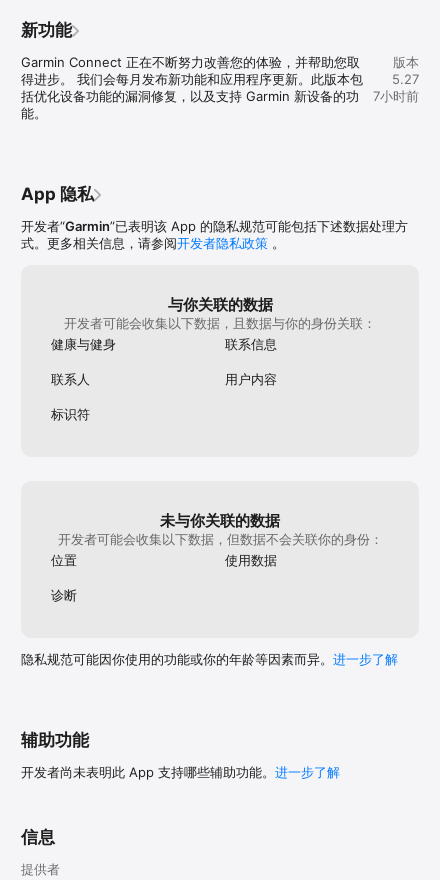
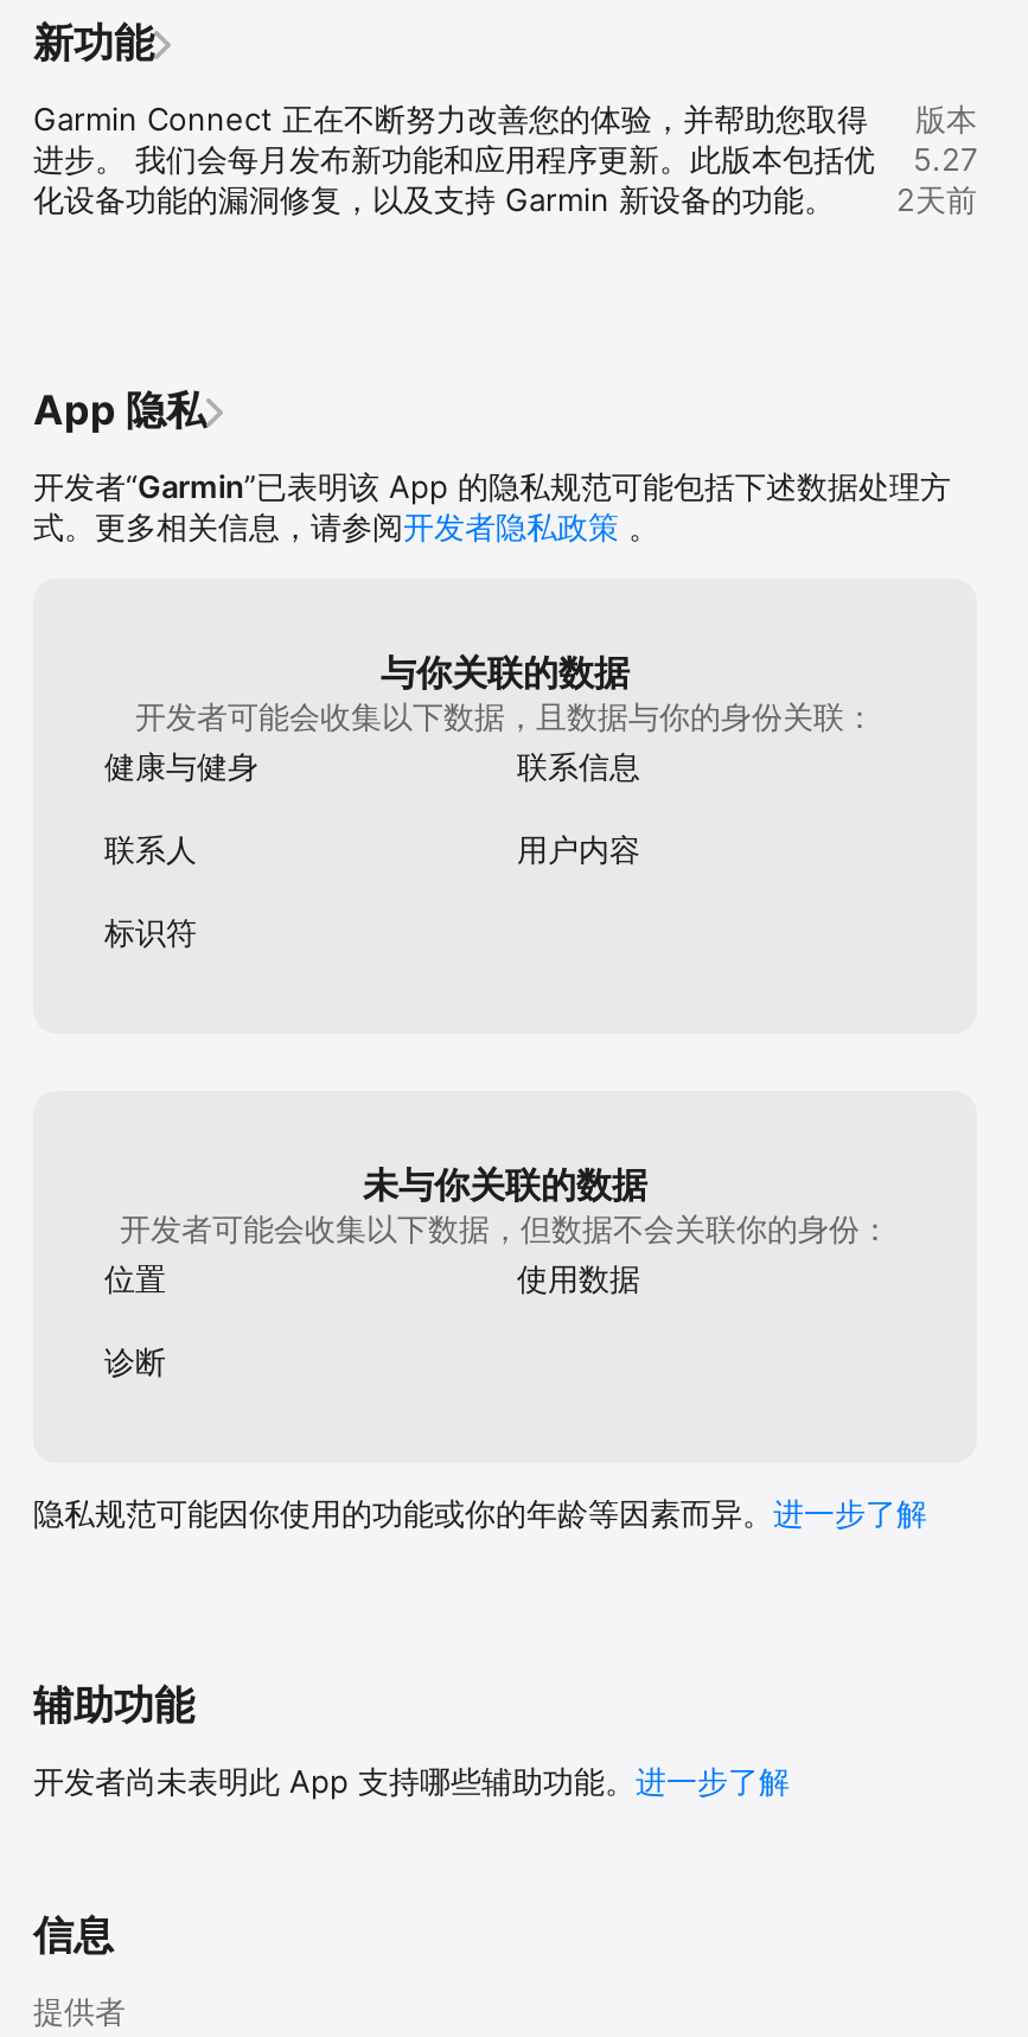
- 7小时前
+ 2天前
